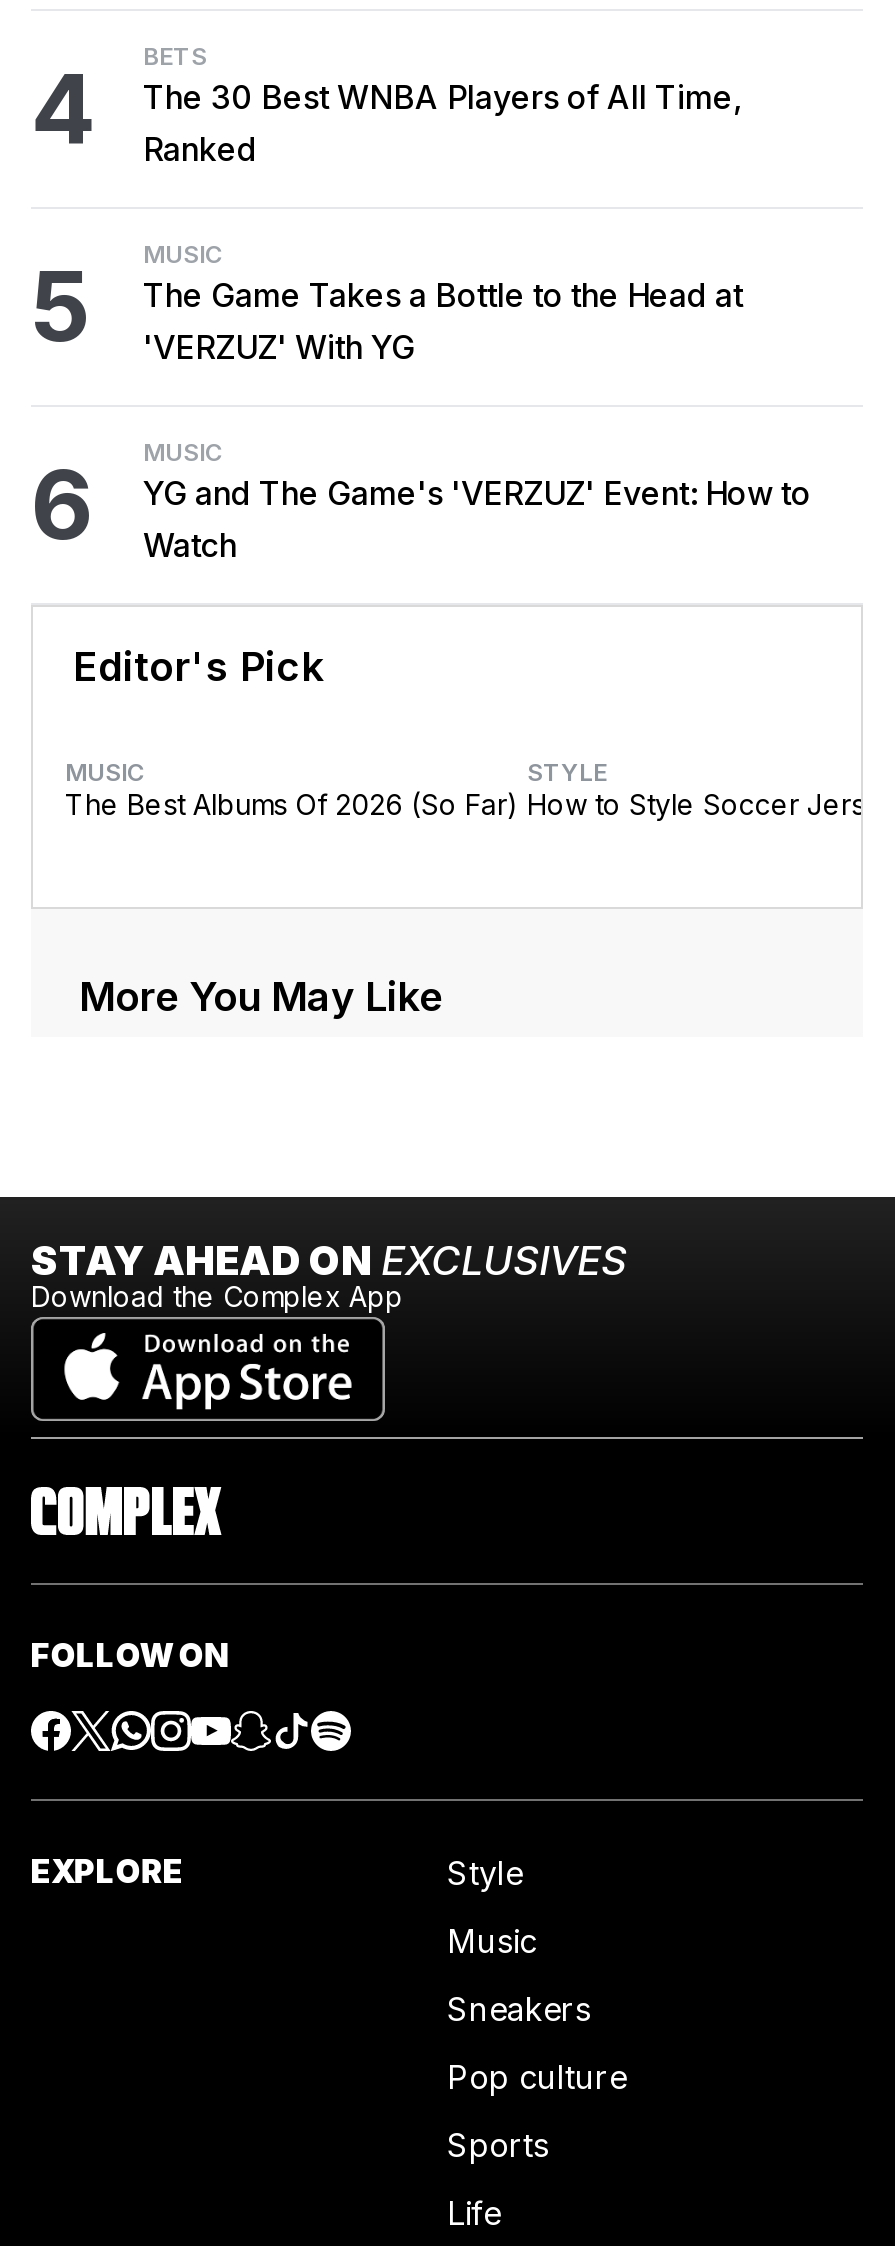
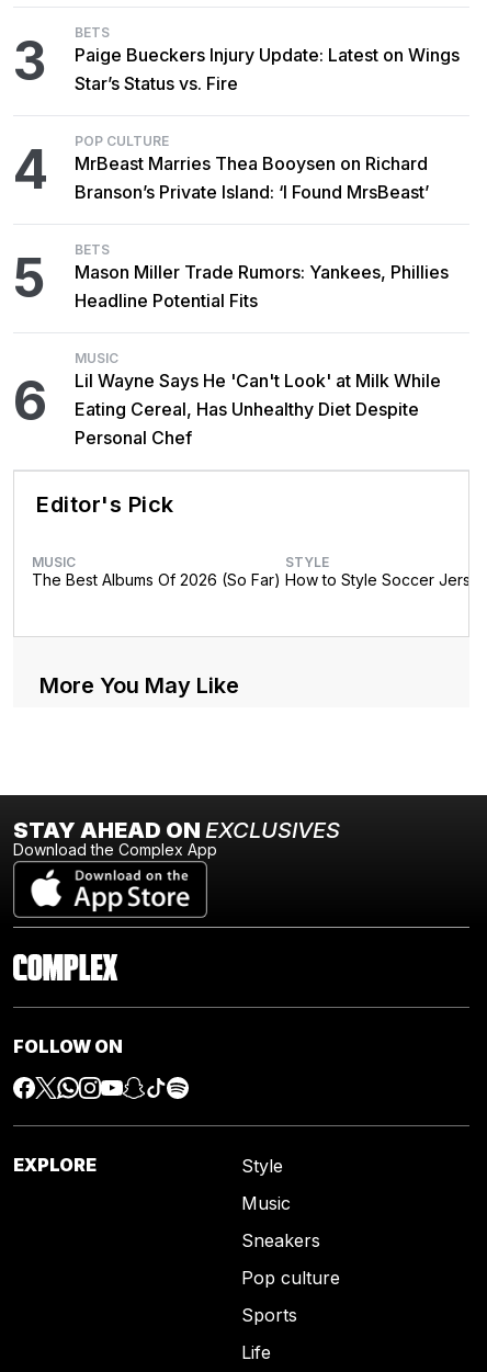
- 4
+ 3

- The 30 Best WNBA Players of All Time,
- Ranked
+ Paige Bueckers Injury Update: Latest on Wings
+ Star’s Status vs. Fire
+ 4
+ POP CULTURE
+ MrBeast Marries Thea Booysen on Richard
+ Branson’s Private Island: ‘I Found MrsBeast’

- MUSIC
- The Game Takes a Bottle to the Head at
- 'VERZUZ' With YG
+ BETS
+ Mason Miller Trade Rumors: Yankees, Phillies
+ Headline Potential Fits

- YG and The Game's 'VERZUZ' Event: How to
- Watch
+ Lil Wayne Says He 'Can't Look' at Milk While
+ Eating Cereal, Has Unhealthy Diet Despite
+ Personal Chef
